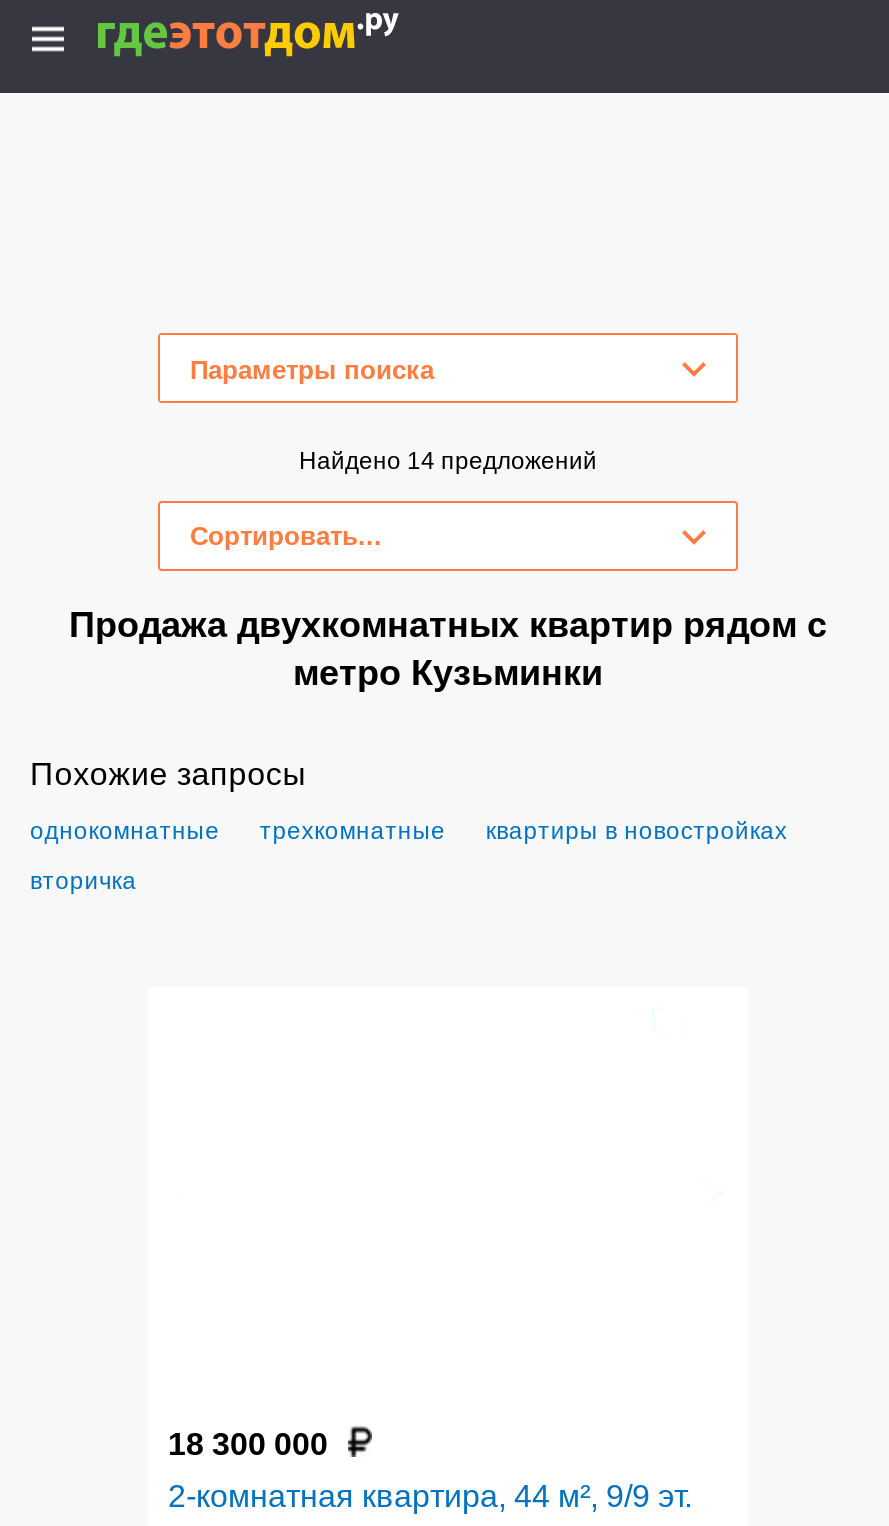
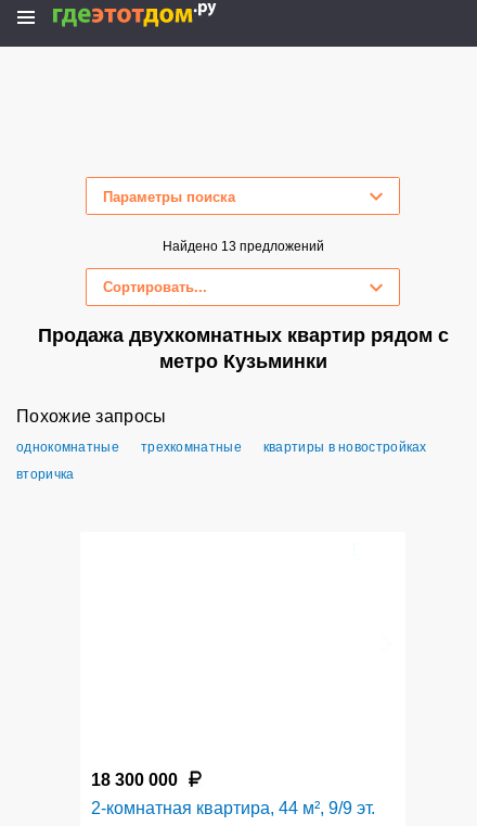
- Найдено 14 предложений
+ Найдено 13 предложений
